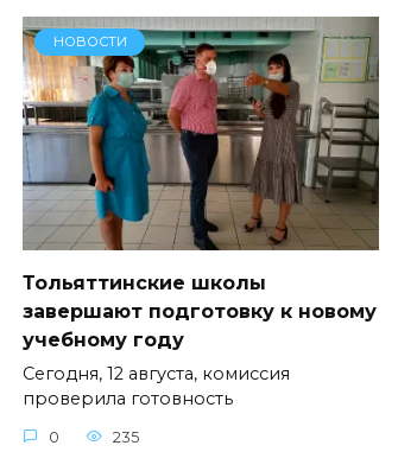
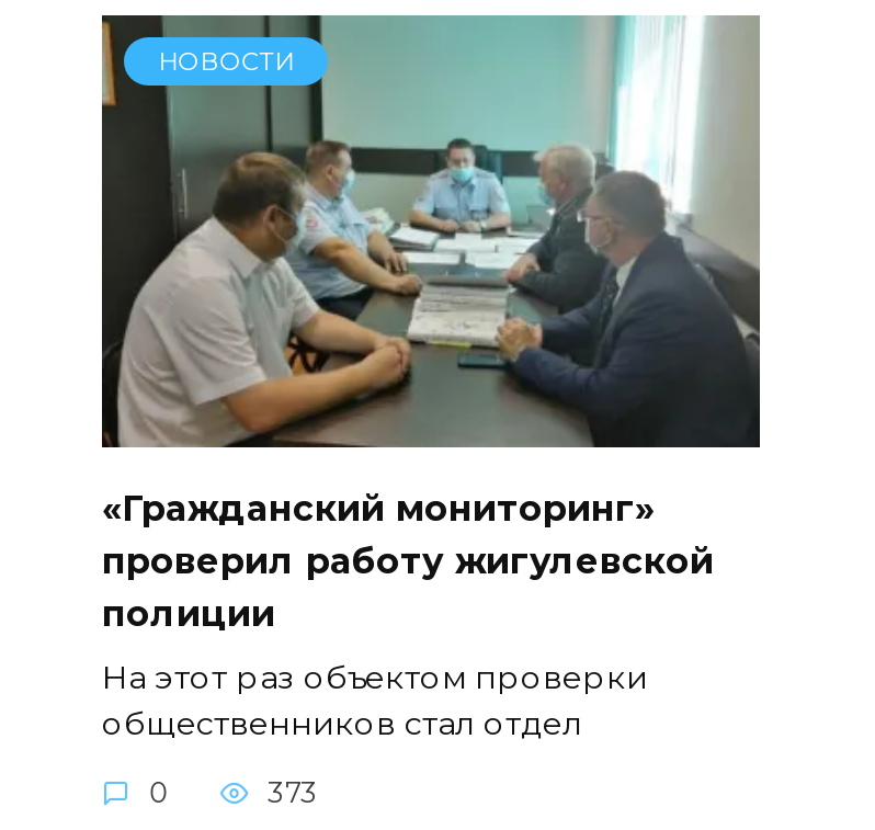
- [image]
- Тольяттинские школы
- завершают подготовку к новому
- учебному году
+ [image]
+ «Гражданский мониторинг»
+ проверил работу жигулевской
+ полиции

- Сегодня, 12 августа, комиссия
- проверила готовность
+ На этот раз объектом проверки
+ общественников стал отдел

- 235
+ 373
